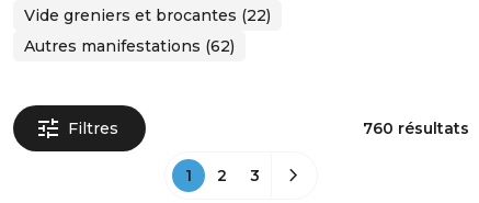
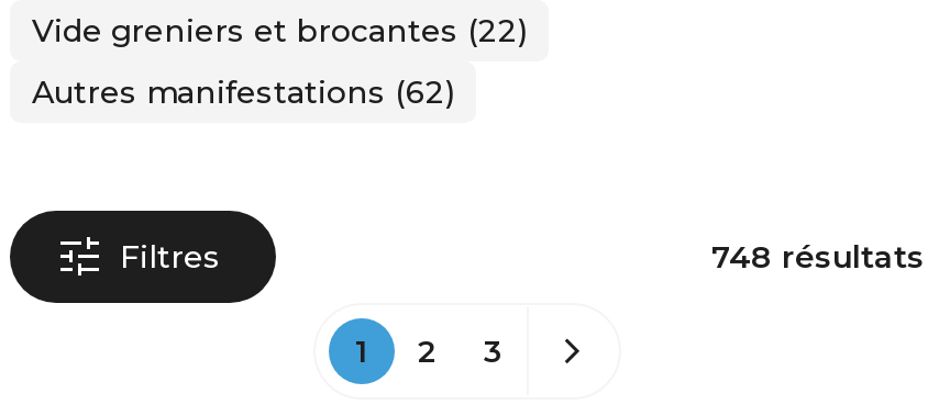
- 760 résultats
+ 748 résultats
